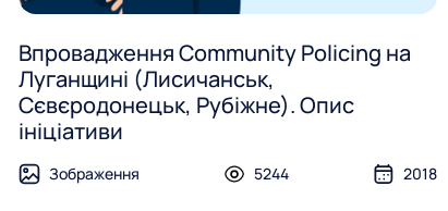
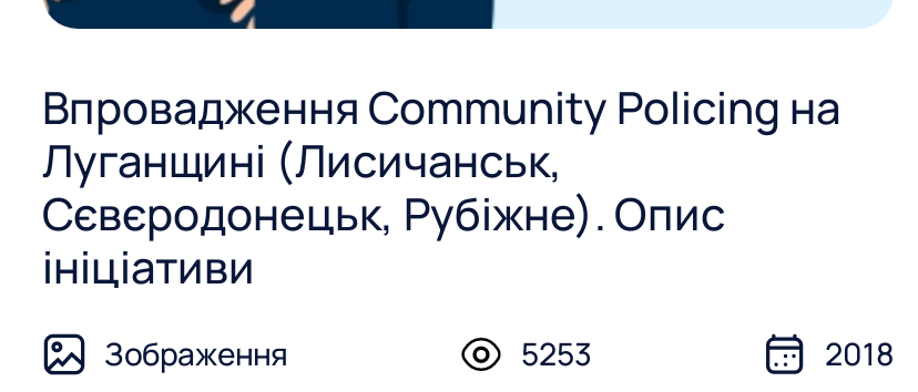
- 5244
+ 5253
